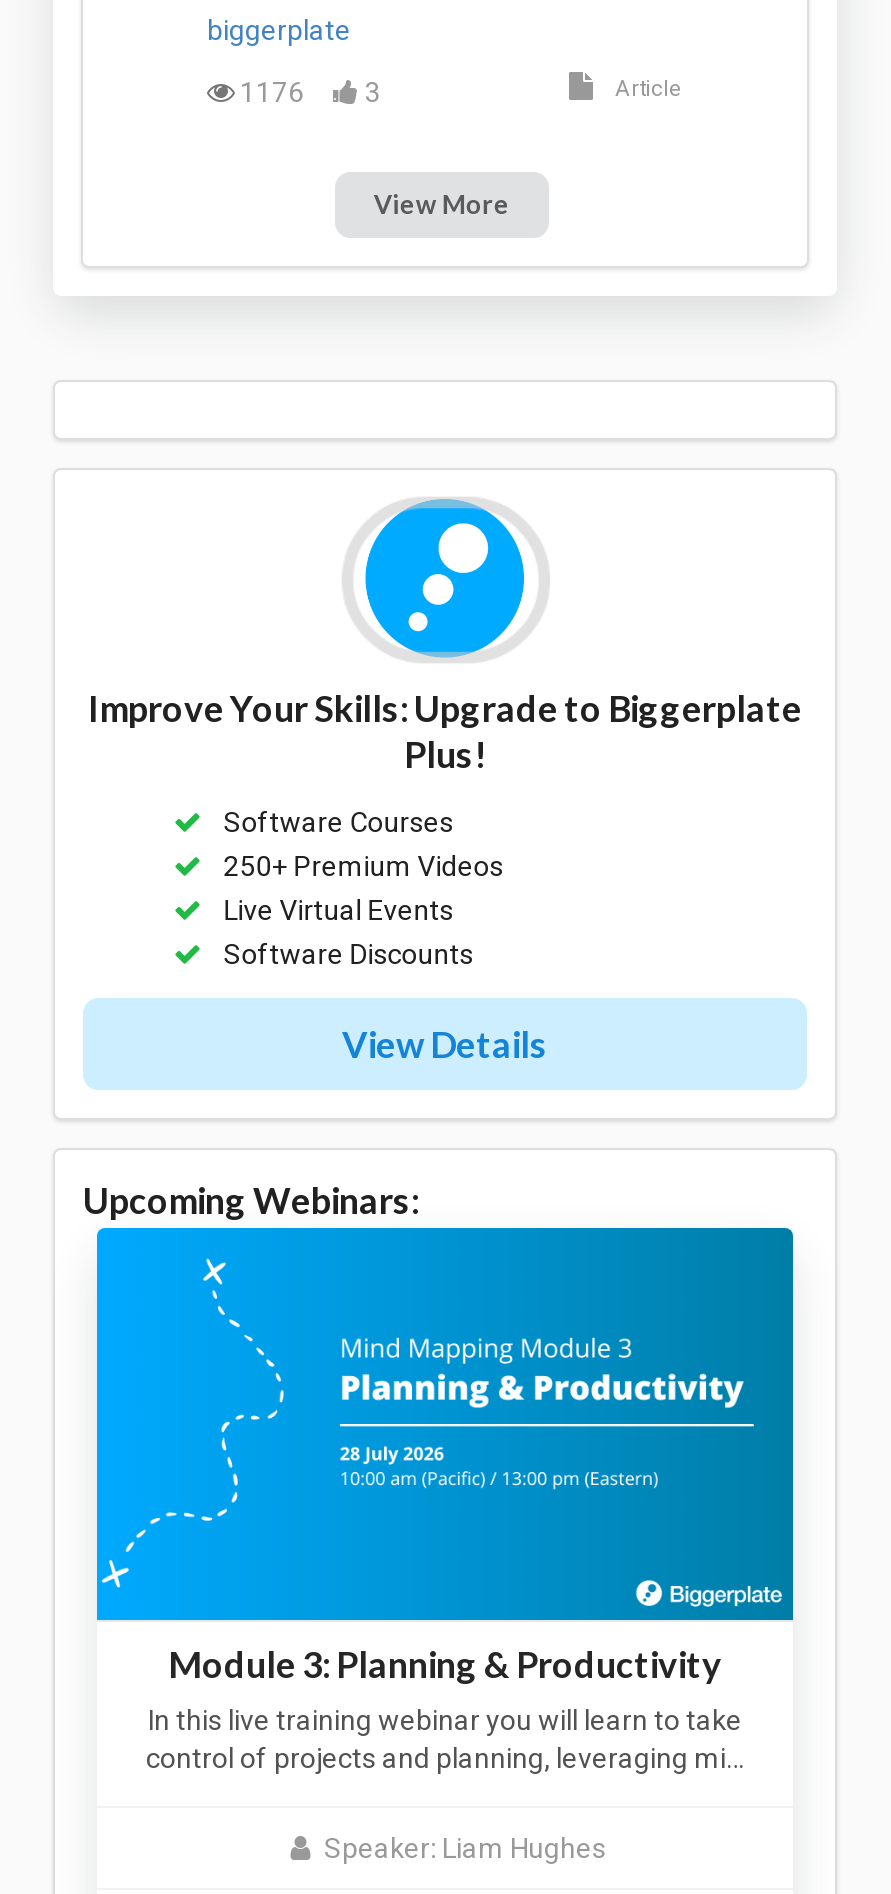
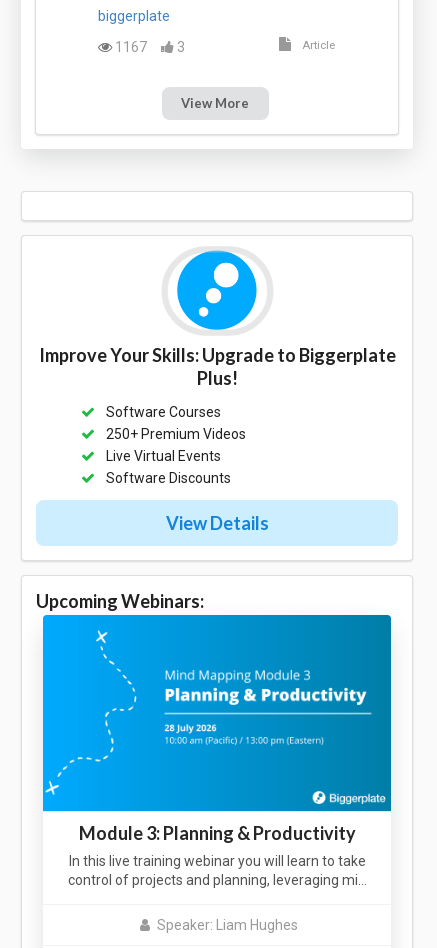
- 1176 3
+ 1167 3
